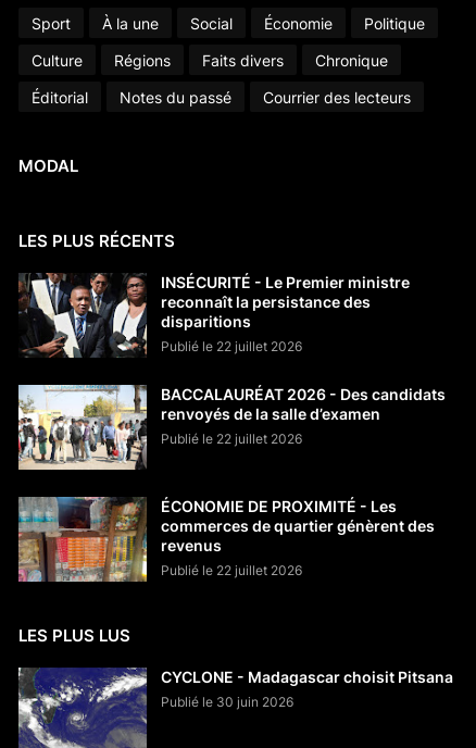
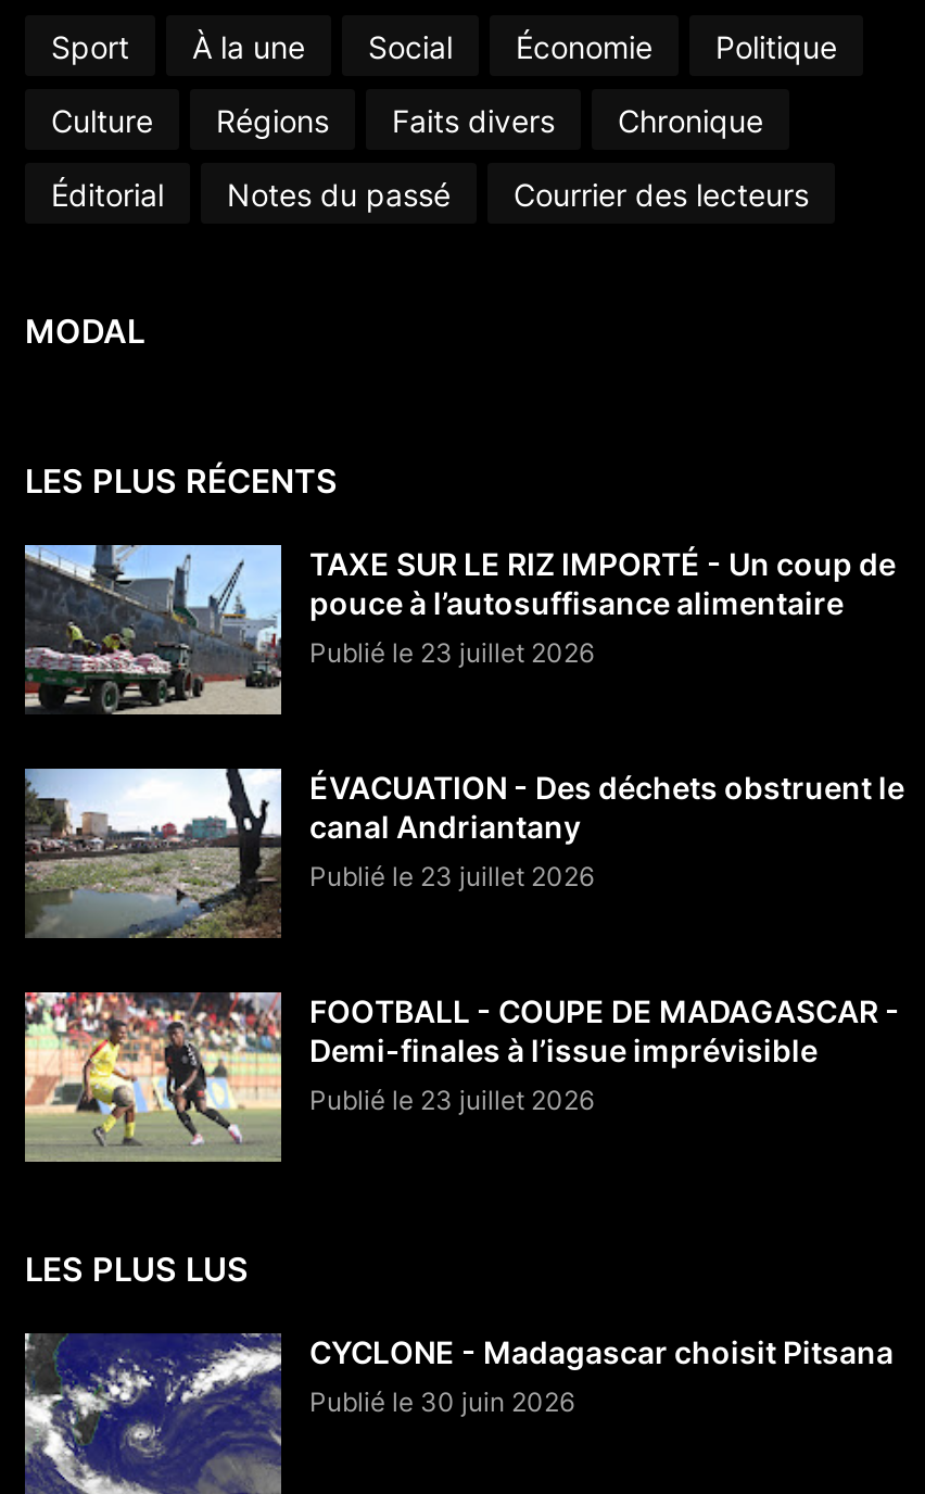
- [image]
- INSÉCURITÉ - Le Premier ministre
- reconnaît la persistance des
- disparitions
- Publié le 22 juillet 2026
+ [image]
+ TAXE SUR LE RIZ IMPORTÉ - Un coup de
+ pouce à l’autosuffisance alimentaire
+ Publié le 23 juillet 2026

- [image]
- BACCALAURÉAT 2026 - Des candidats
- renvoyés de la salle d’examen
- Publié le 22 juillet 2026
+ [image]
+ ÉVACUATION - Des déchets obstruent le
+ canal Andriantany
+ Publié le 23 juillet 2026

- [image]
- ÉCONOMIE DE PROXIMITÉ - Les
- commerces de quartier génèrent des
- revenus
- Publié le 22 juillet 2026
+ [image]
+ FOOTBALL - COUPE DE MADAGASCAR -
+ Demi-finales à l’issue imprévisible
+ Publié le 23 juillet 2026
